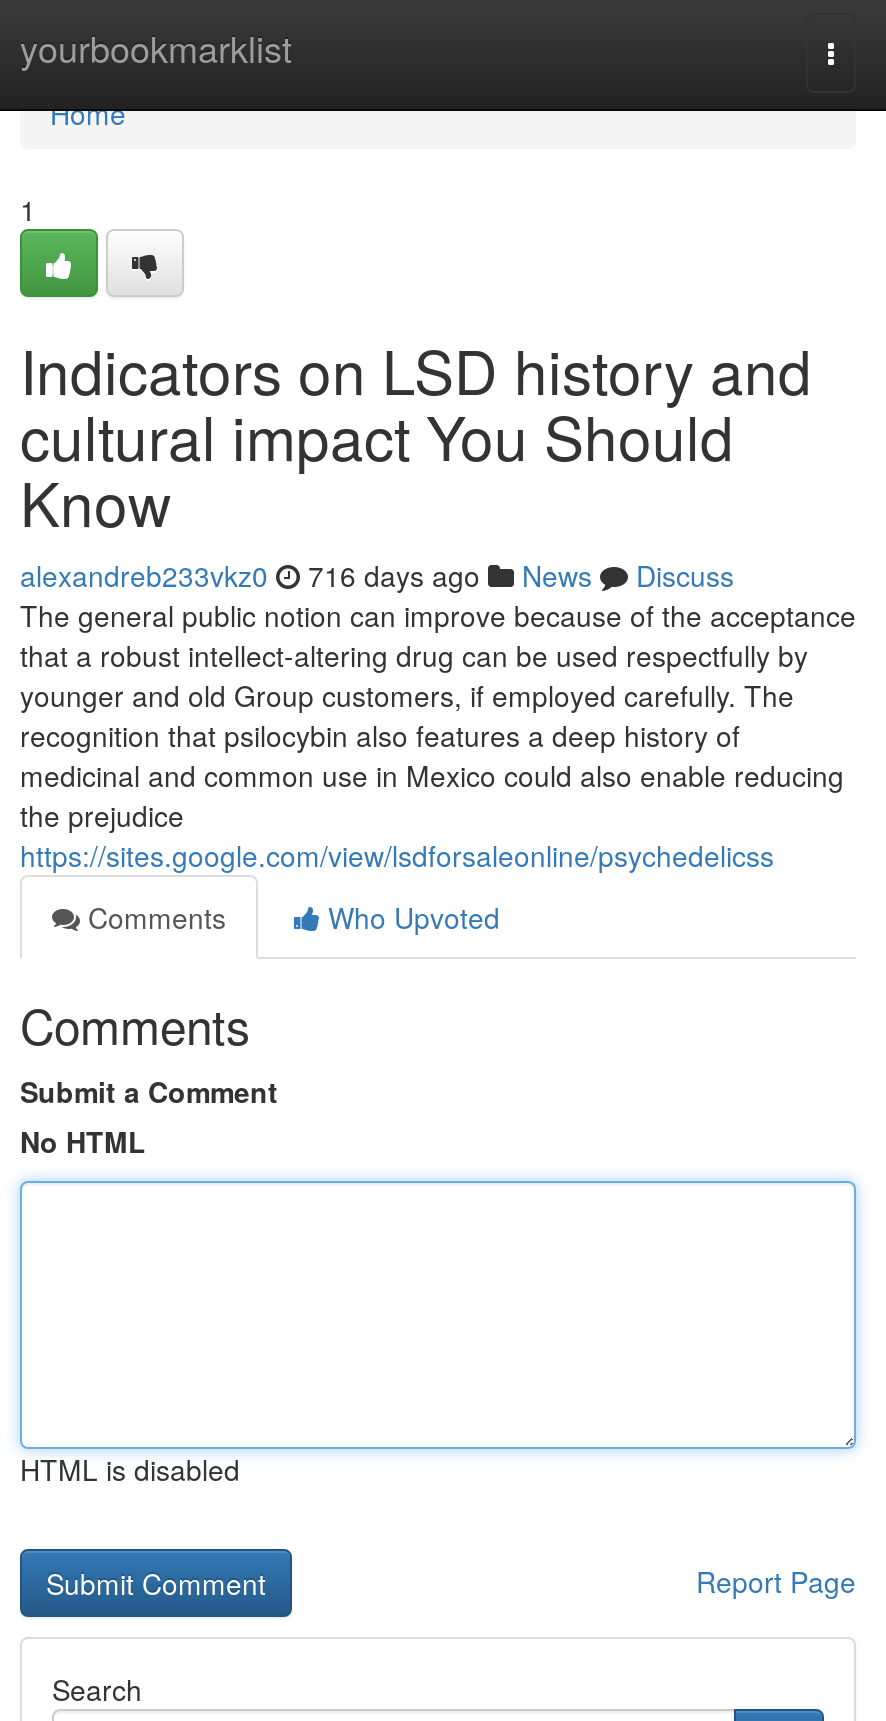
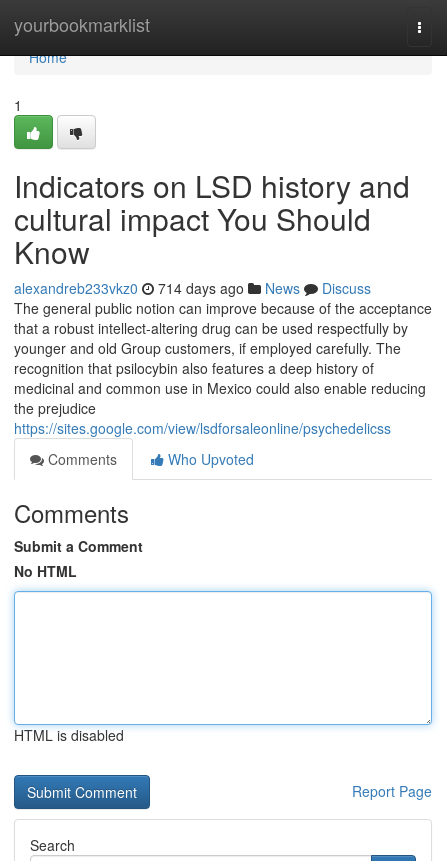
- alexandreb233vkz0 716 days ago News Discuss
+ alexandreb233vkz0 714 days ago News Discuss
